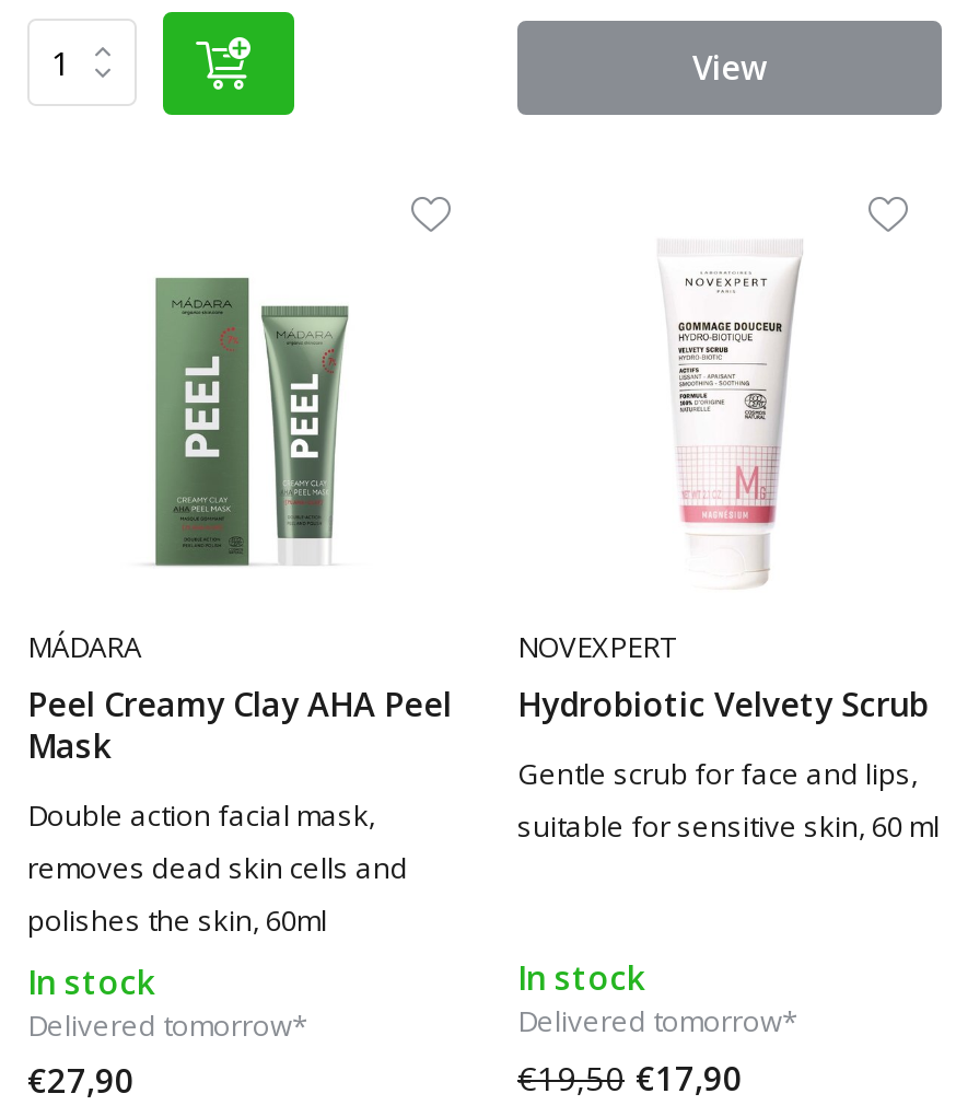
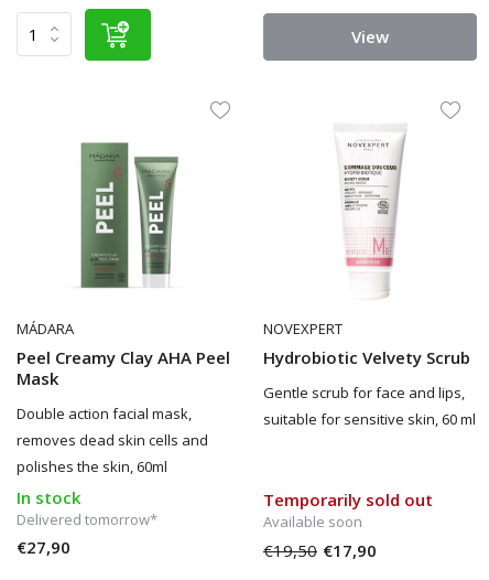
- In stock
- Delivered tomorrow*
+ Temporarily sold out
+ Available soon
